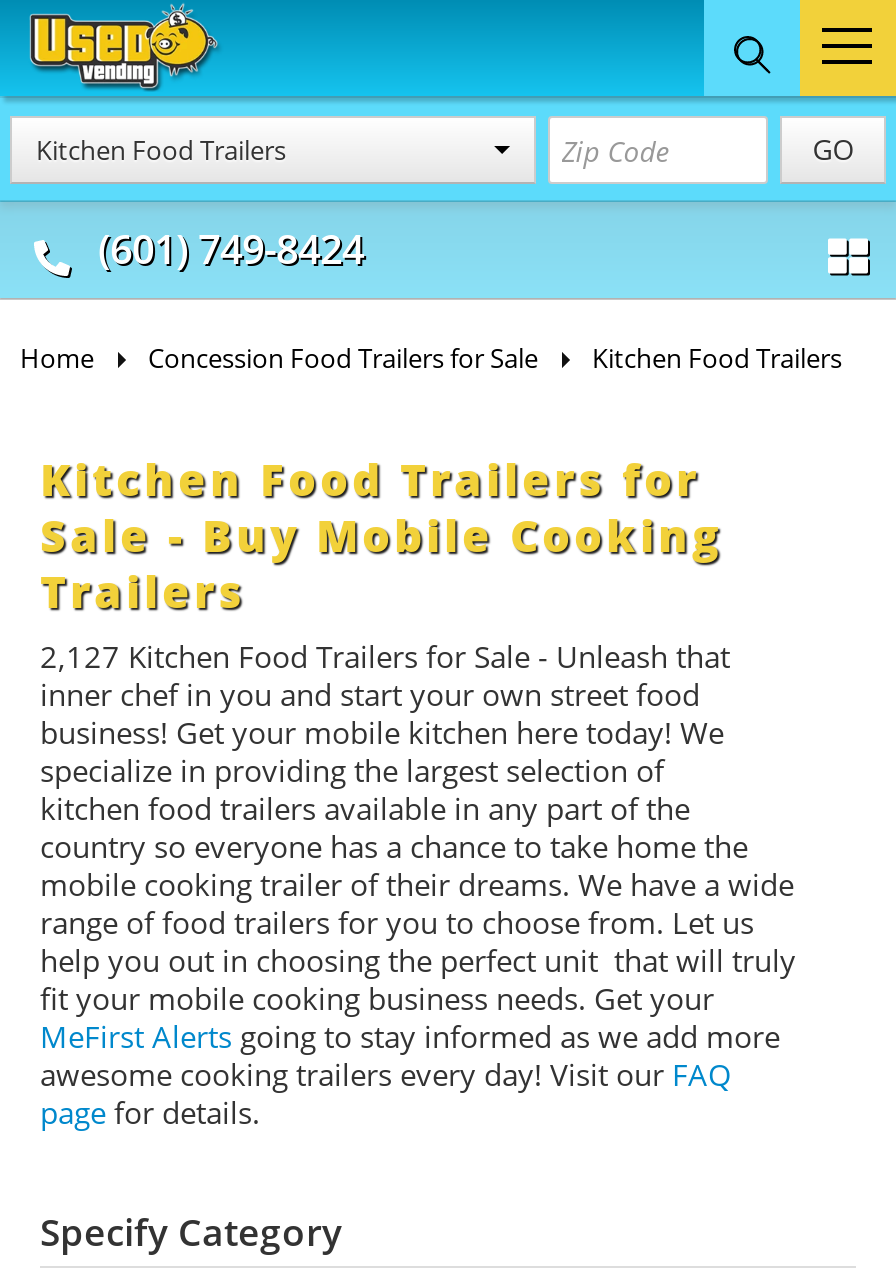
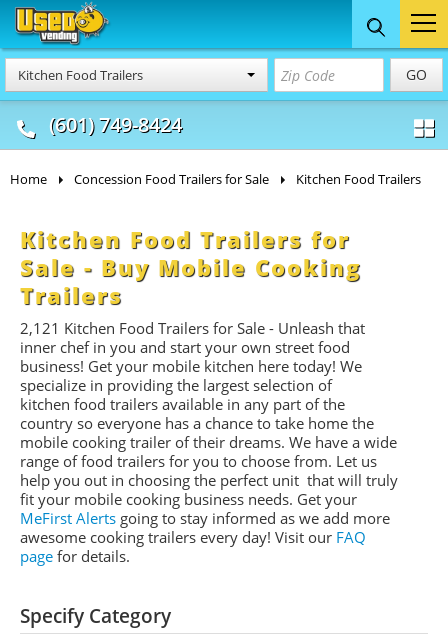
- 2,127 Kitchen Food Trailers for Sale - Unleash that
+ 2,121 Kitchen Food Trailers for Sale - Unleash that
